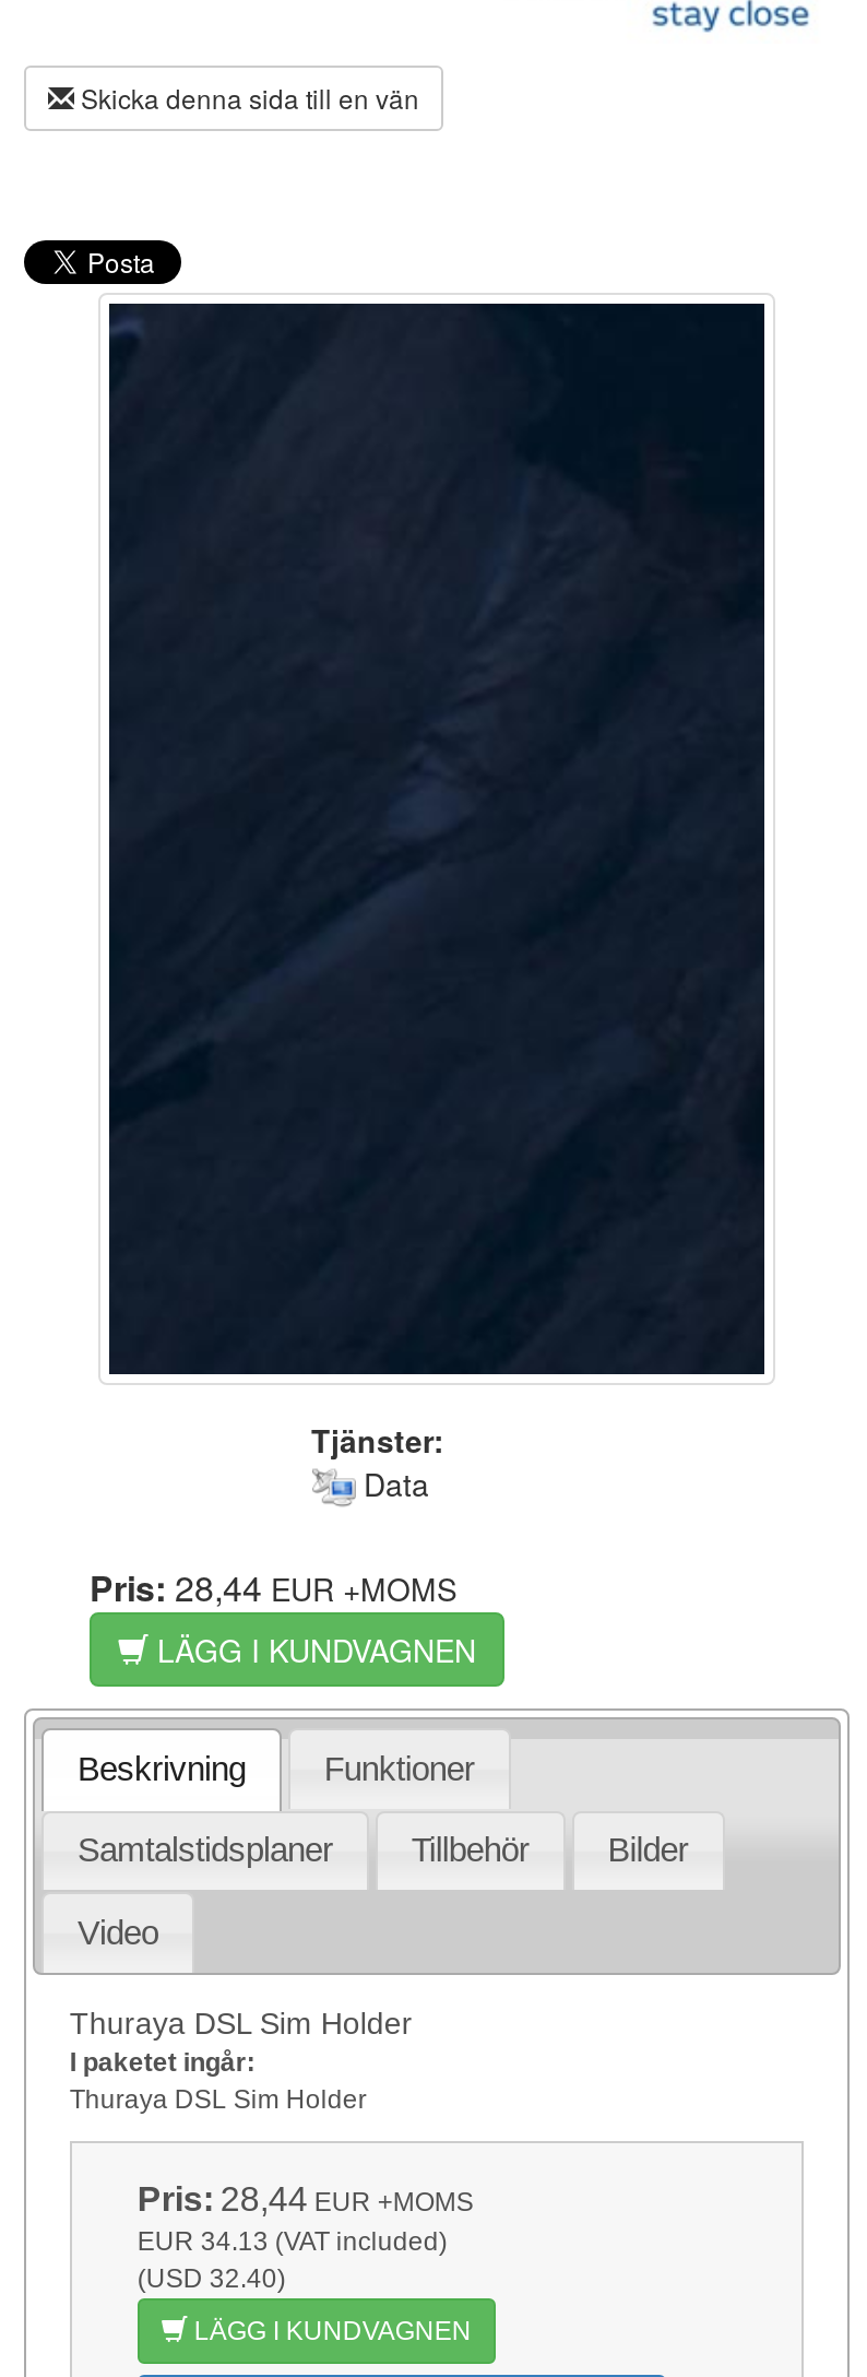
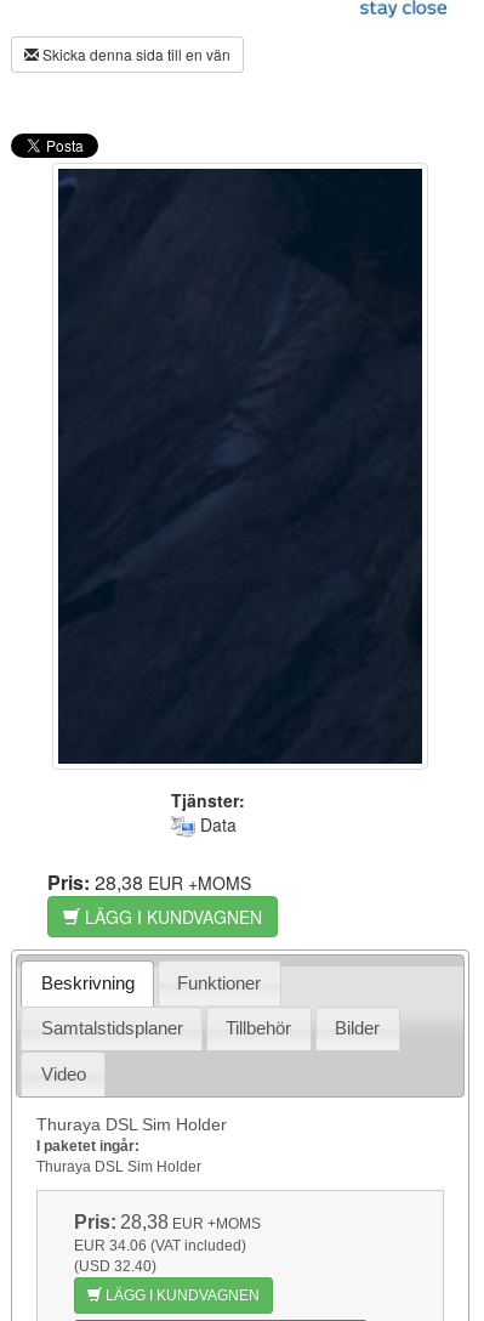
- Pris: 28,44 EUR +MOMS
+ Pris: 28,38 EUR +MOMS

- Pris: 28,44 EUR +MOMS
+ Pris: 28,38 EUR +MOMS

- EUR 34.13 (VAT included)
+ EUR 34.06 (VAT included)
